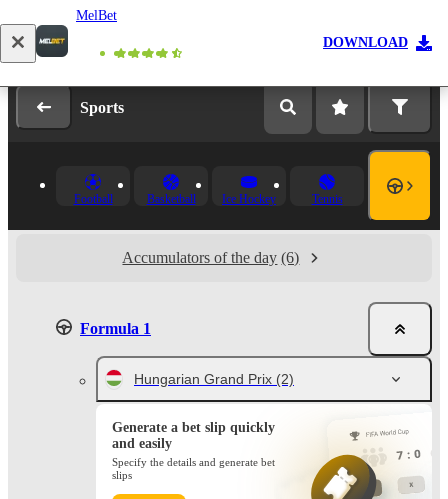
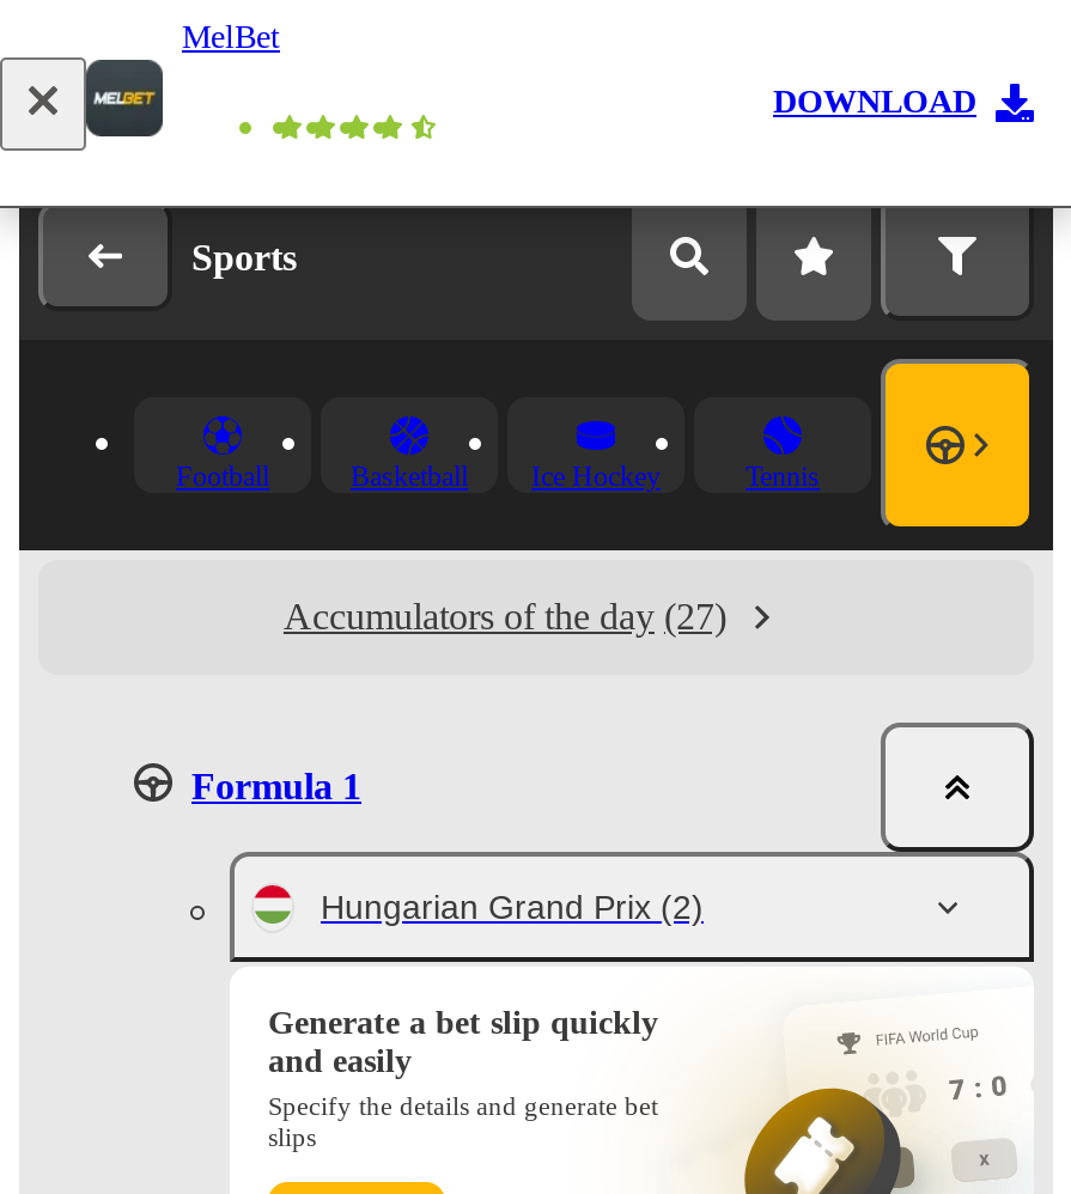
- Accumulators of the day (6)
+ Accumulators of the day (27)
